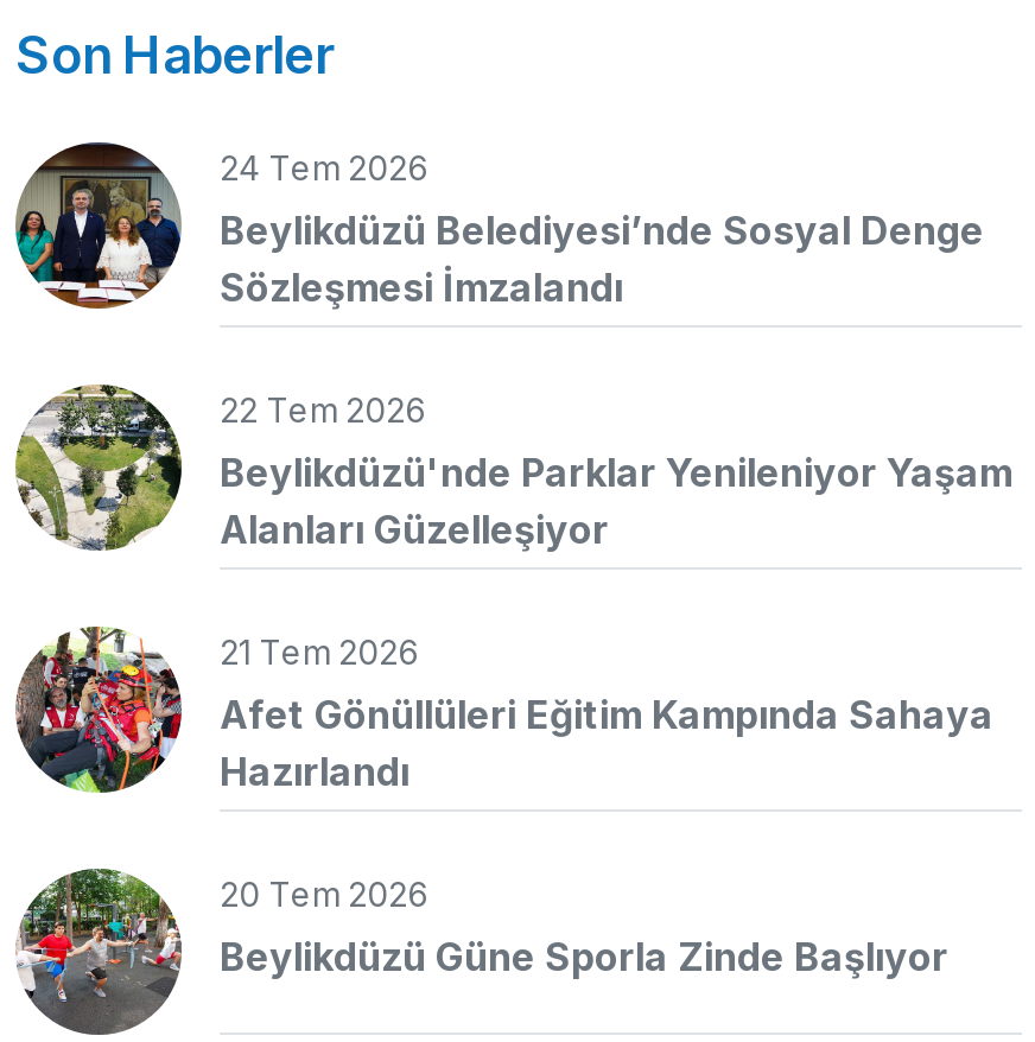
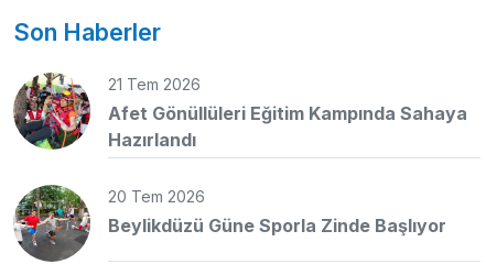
- [image]
- 24 Tem 2026
- Beylikdüzü Belediyesi’nde Sosyal Denge
- Sözleşmesi İmzalandı
- 22 Tem 2026
- Beylikdüzü'nde Parklar Yenileniyor Yaşam
- Alanları Güzelleşiyor

- [image]
